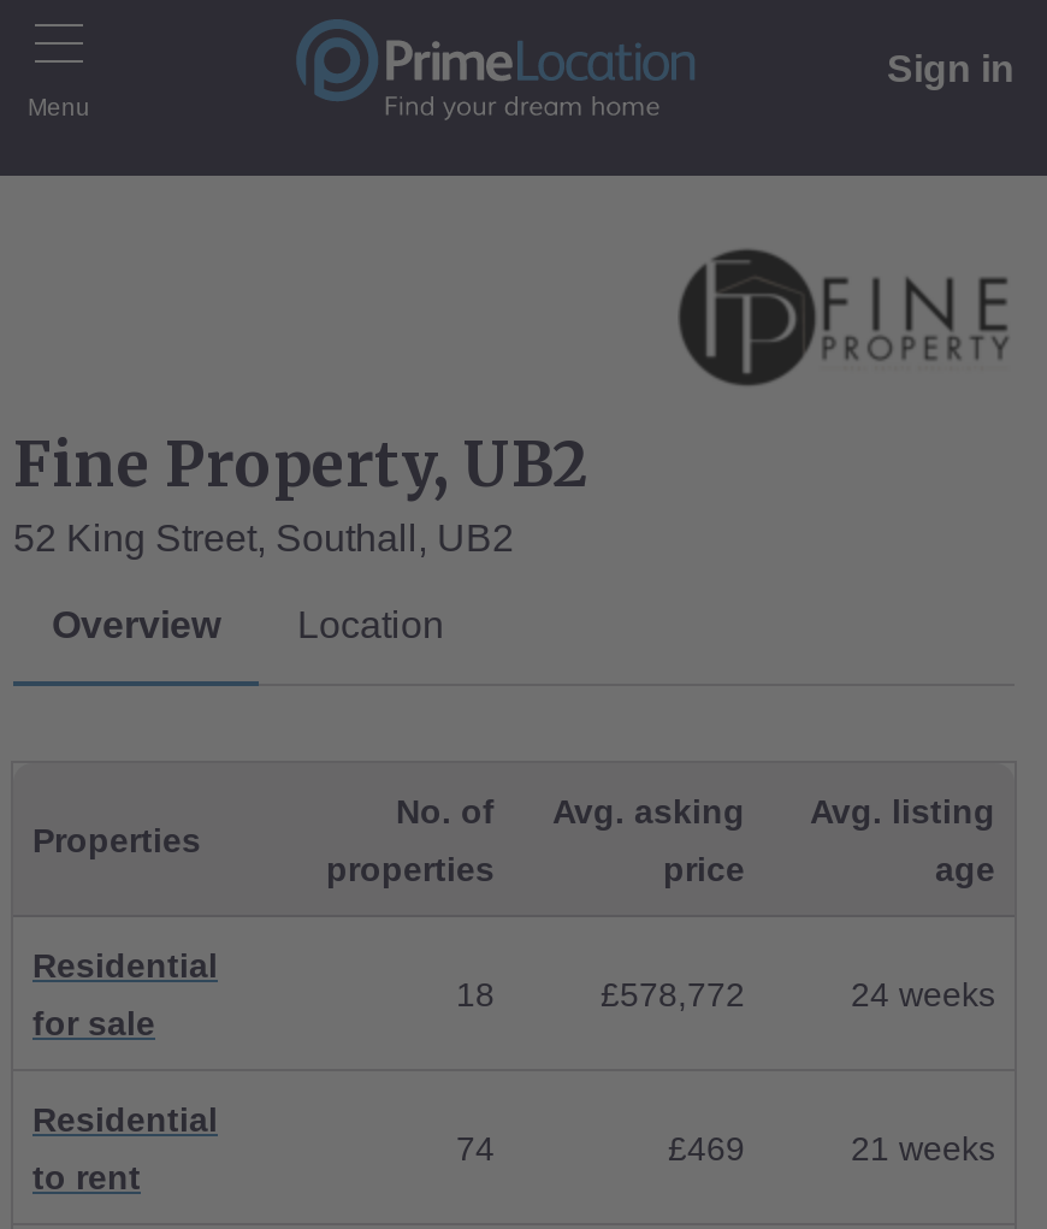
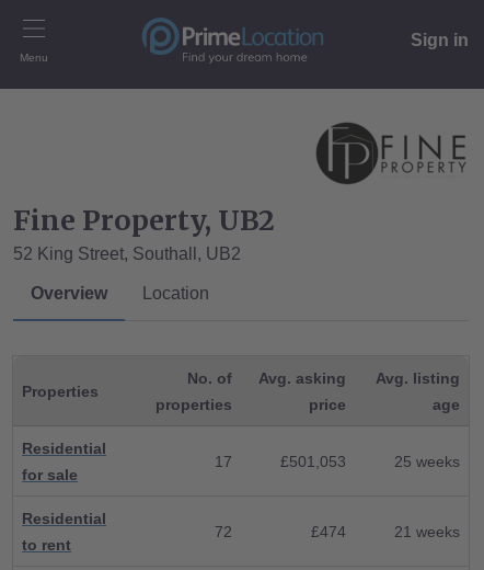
- 18
+ 17

- £578,772
+ £501,053

- 24 weeks
+ 25 weeks

- 74
+ 72

- £469
+ £474
